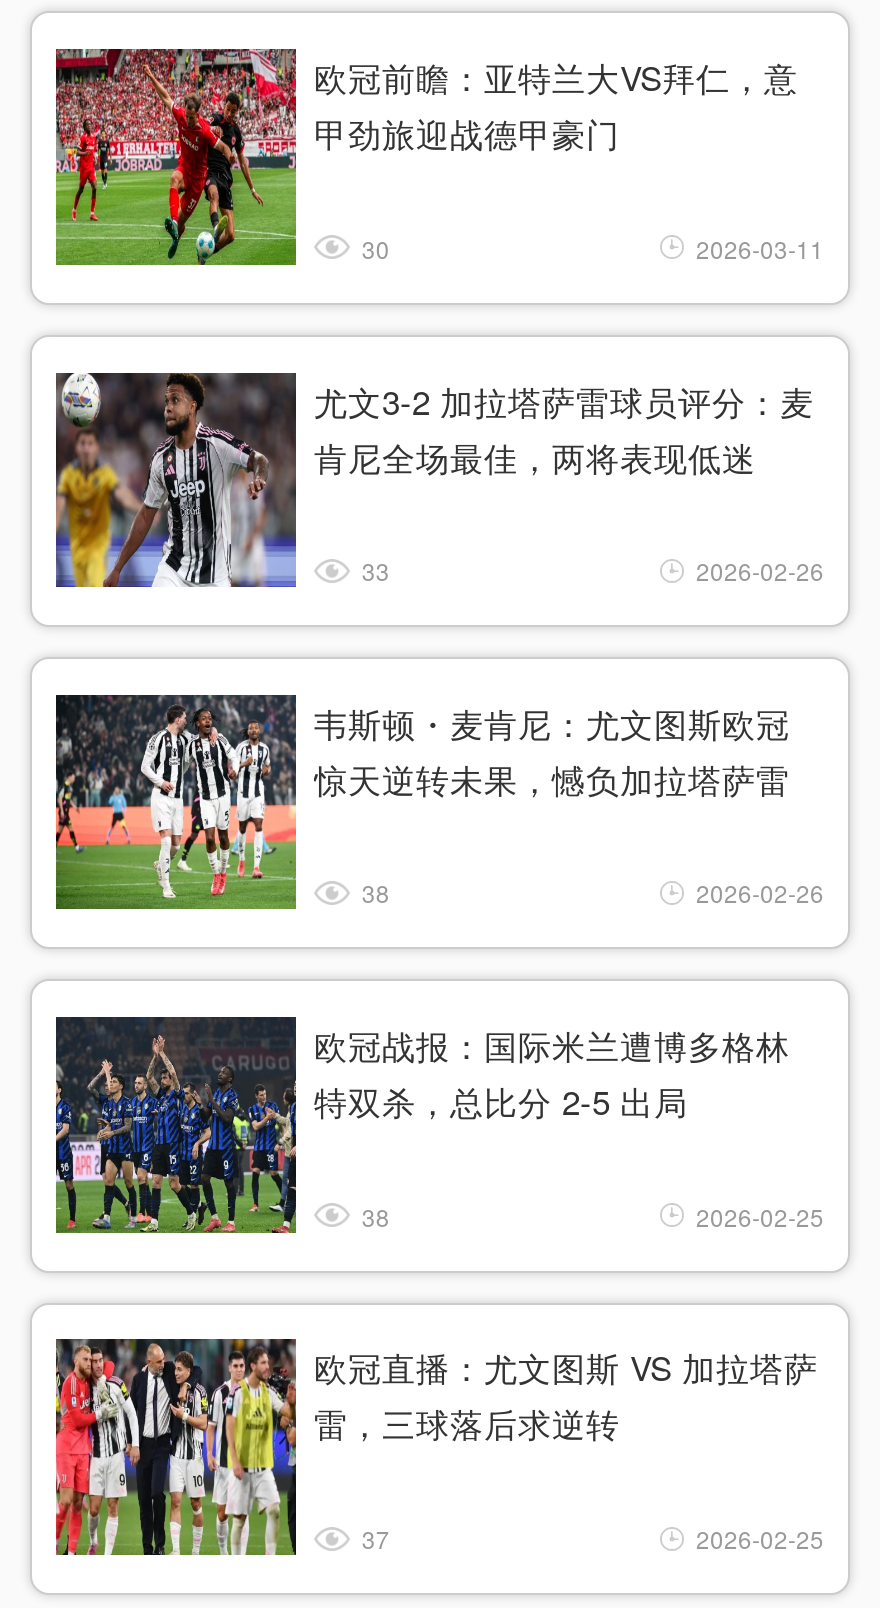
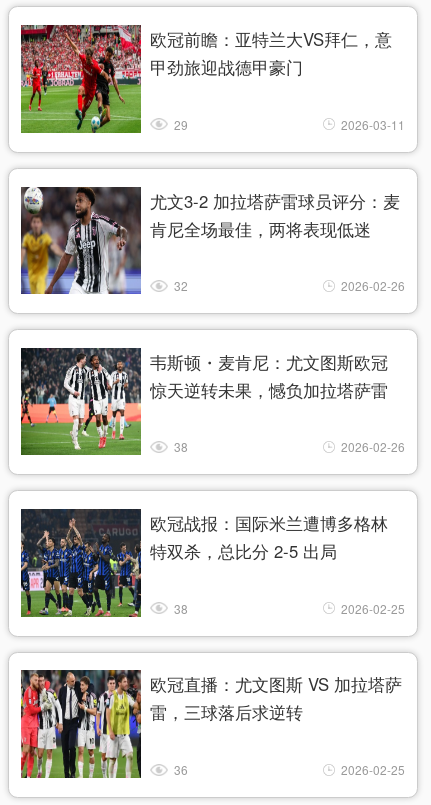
- 30
+ 29

- 33
+ 32

- 37
+ 36
